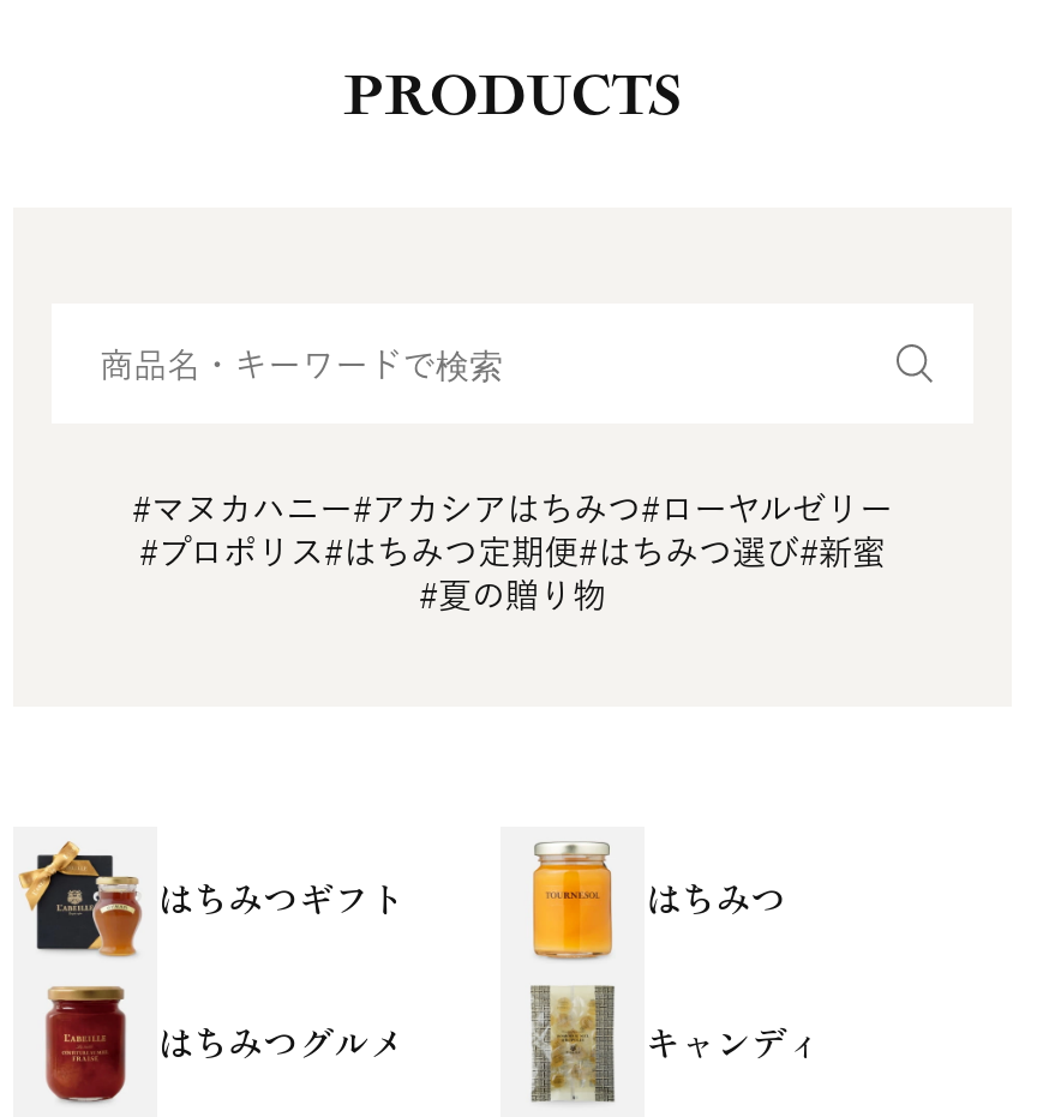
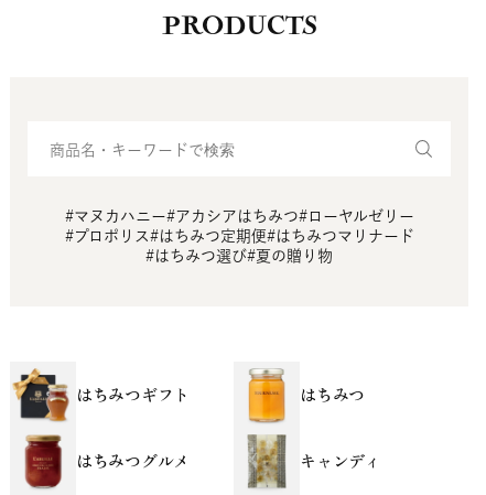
- #プロポリス#はちみつ定期便#はちみつ選び#新蜜
- #夏の贈り物
+ #プロポリス#はちみつ定期便#はちみつマリナード
+ #はちみつ選び#夏の贈り物
